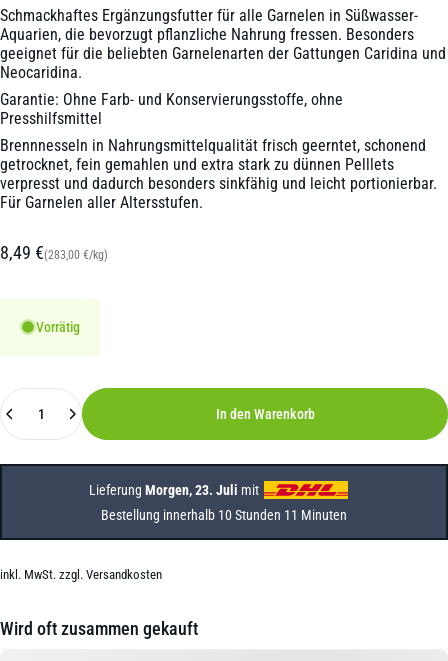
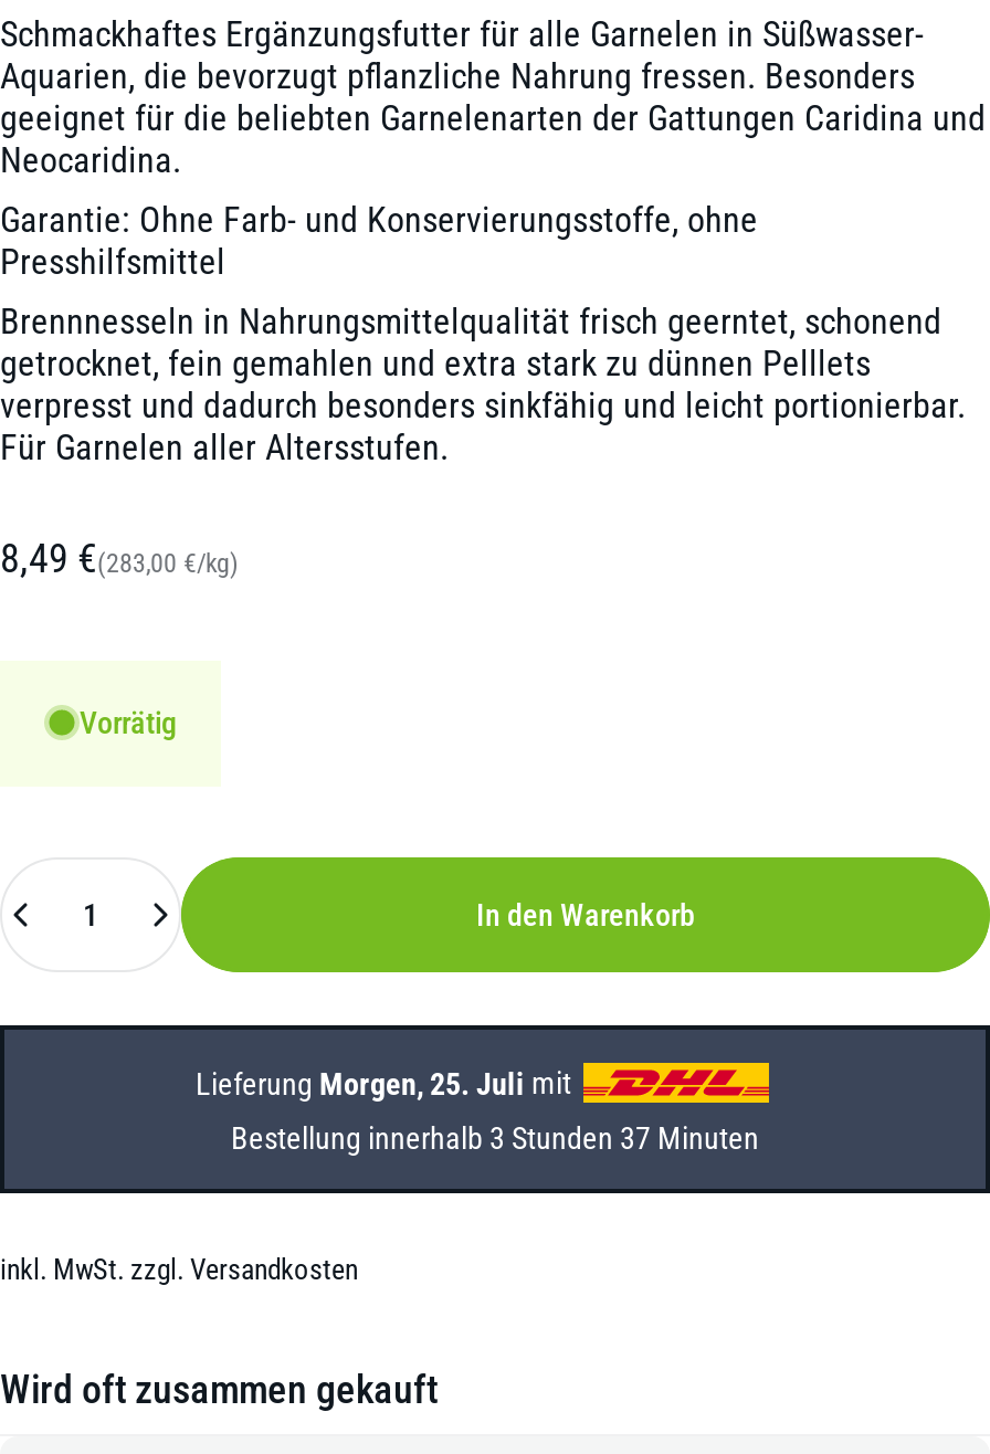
- Lieferung Morgen, 23. Juli mit
+ Lieferung Morgen, 25. Juli mit

- Bestellung innerhalb 10 Stunden 11 Minuten
+ Bestellung innerhalb 3 Stunden 37 Minuten
